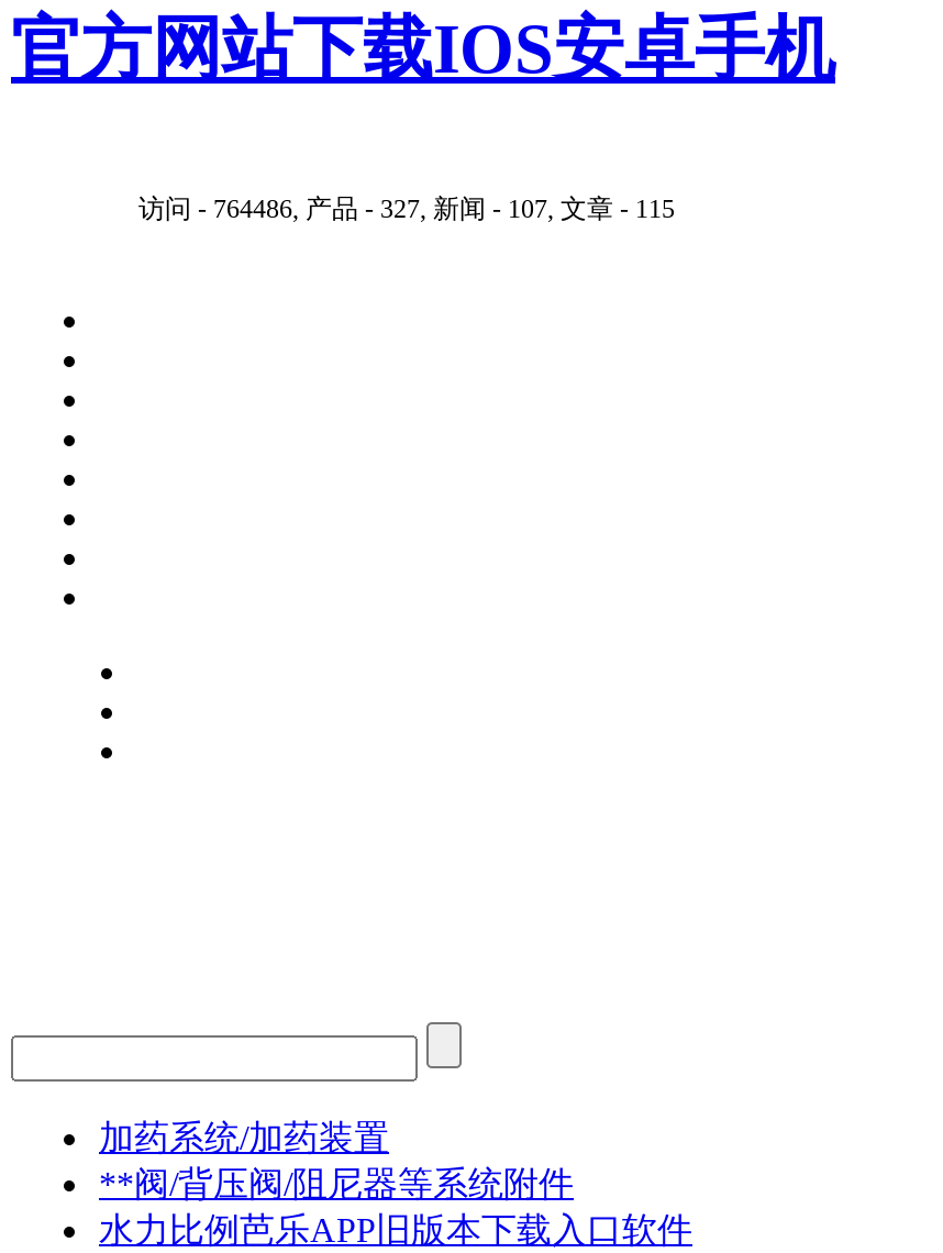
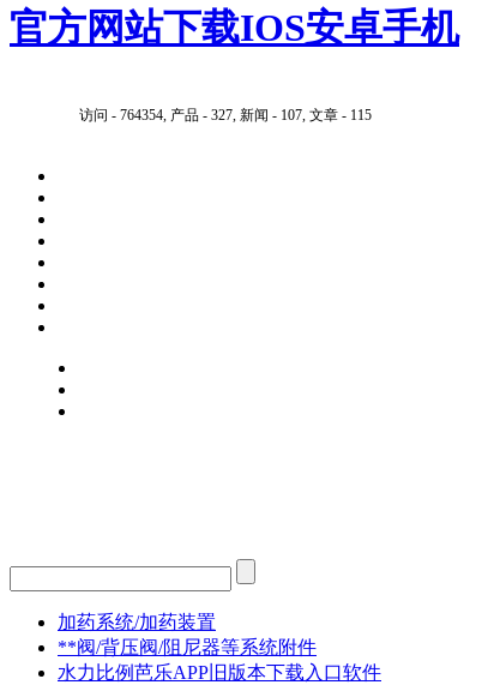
- 访问 - 764486, 产品 - 327, 新闻 - 107, 文章 - 115
+ 访问 - 764354, 产品 - 327, 新闻 - 107, 文章 - 115
